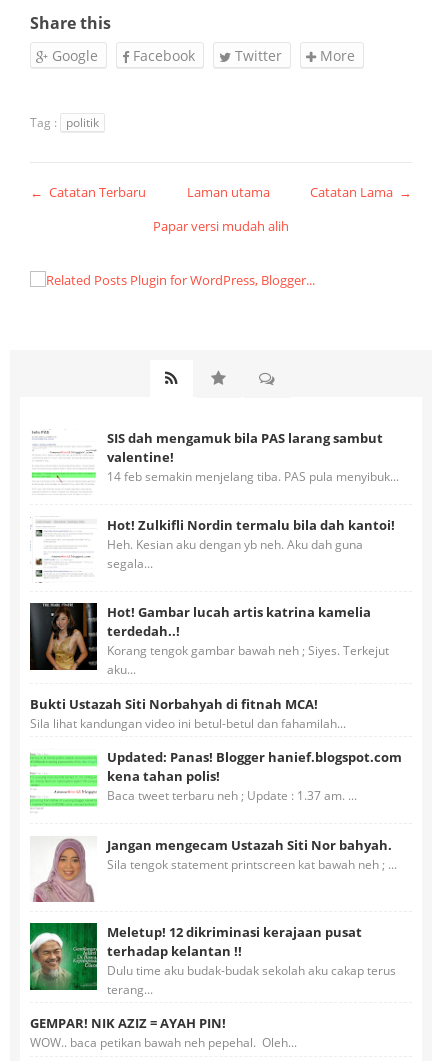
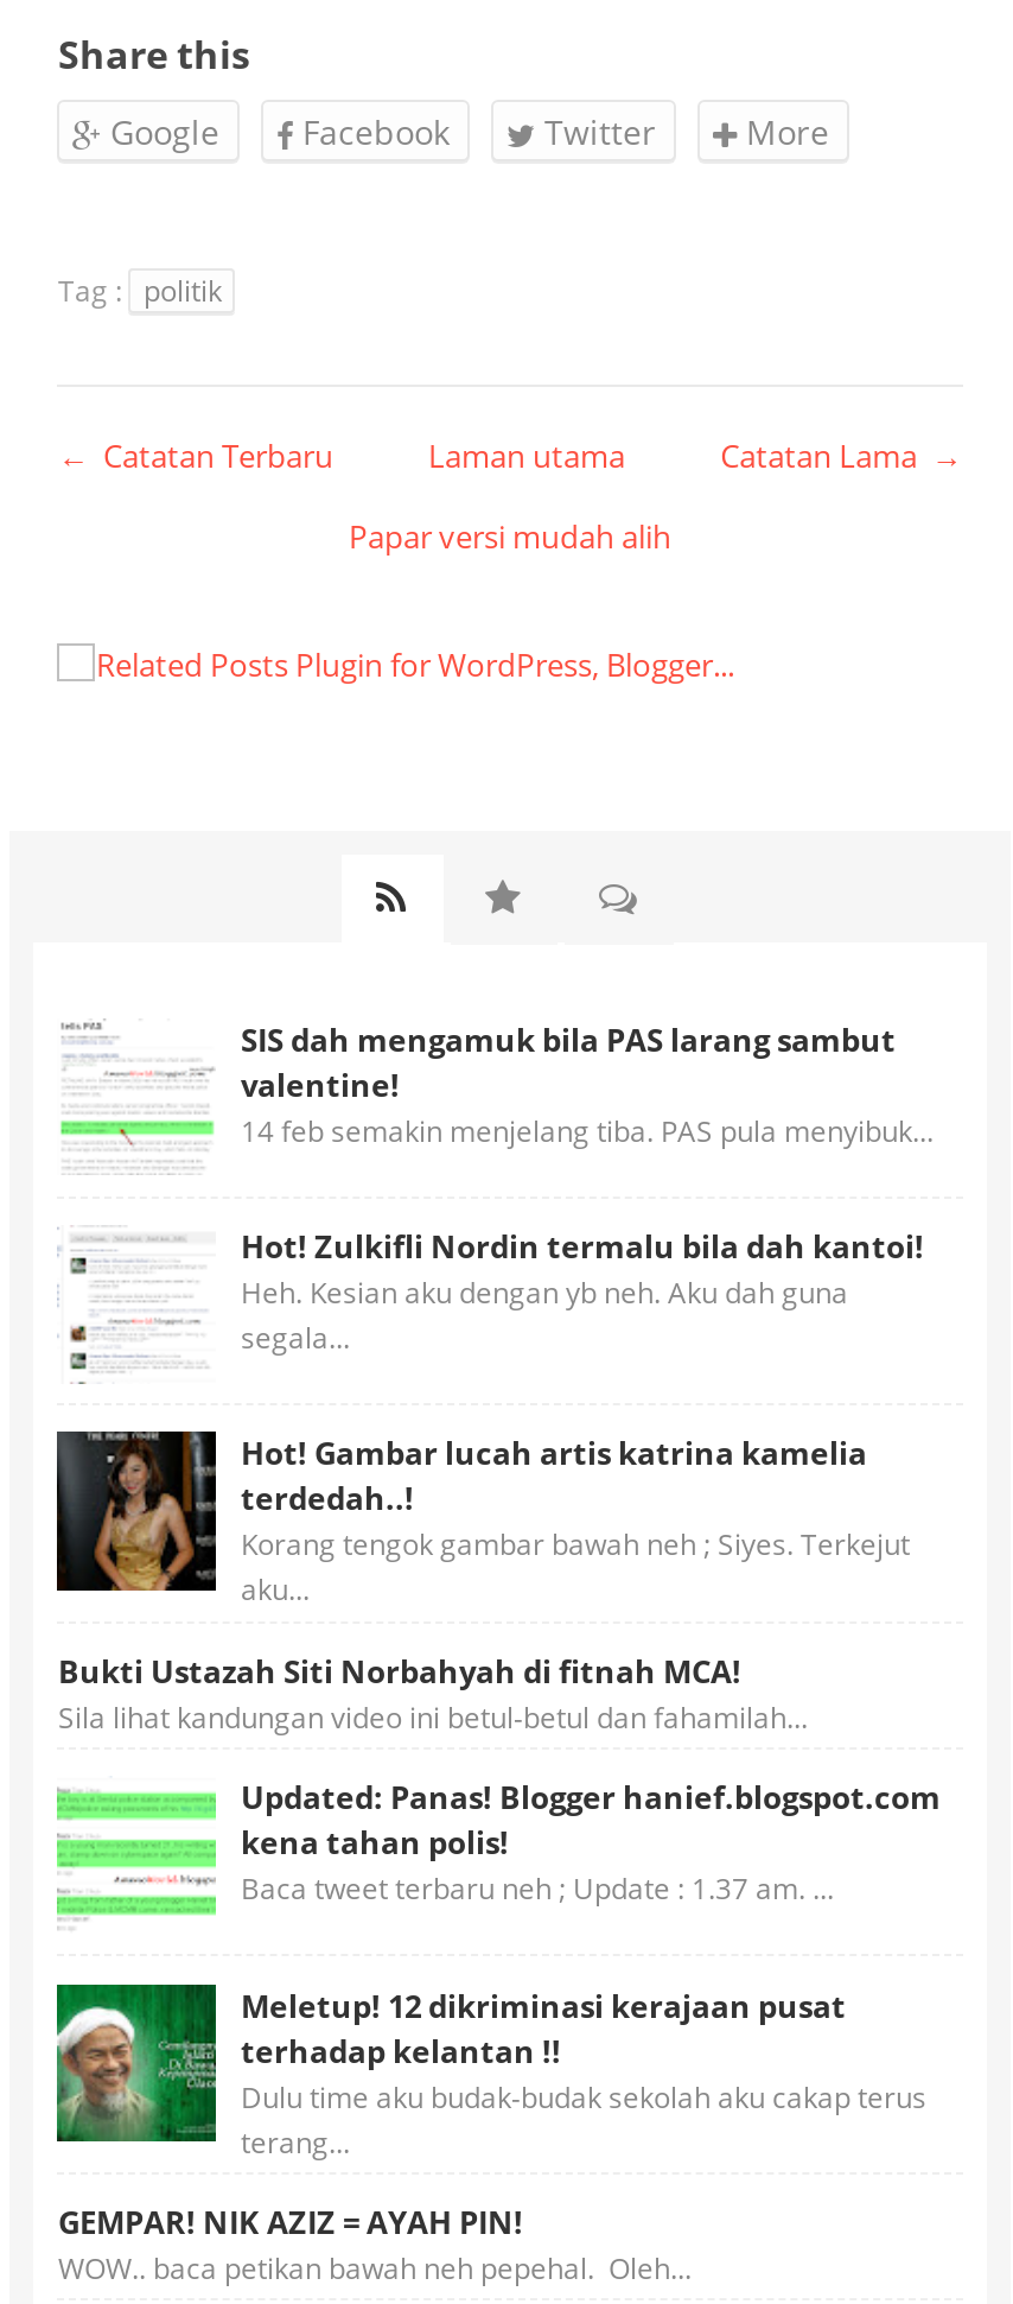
- [image]
- Jangan mengecam Ustazah Siti Nor bahyah.
- Sila tengok statement printscreen kat bawah neh ; ...
